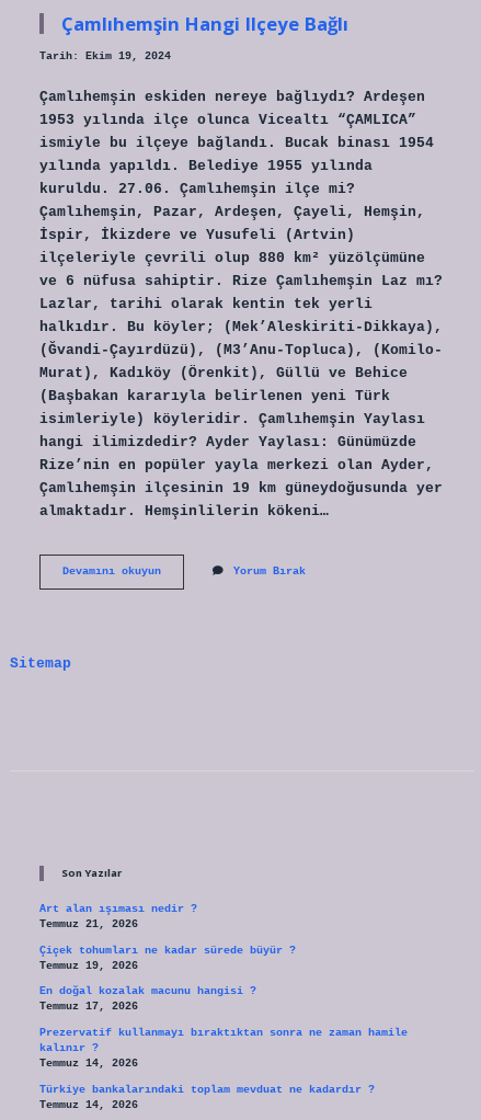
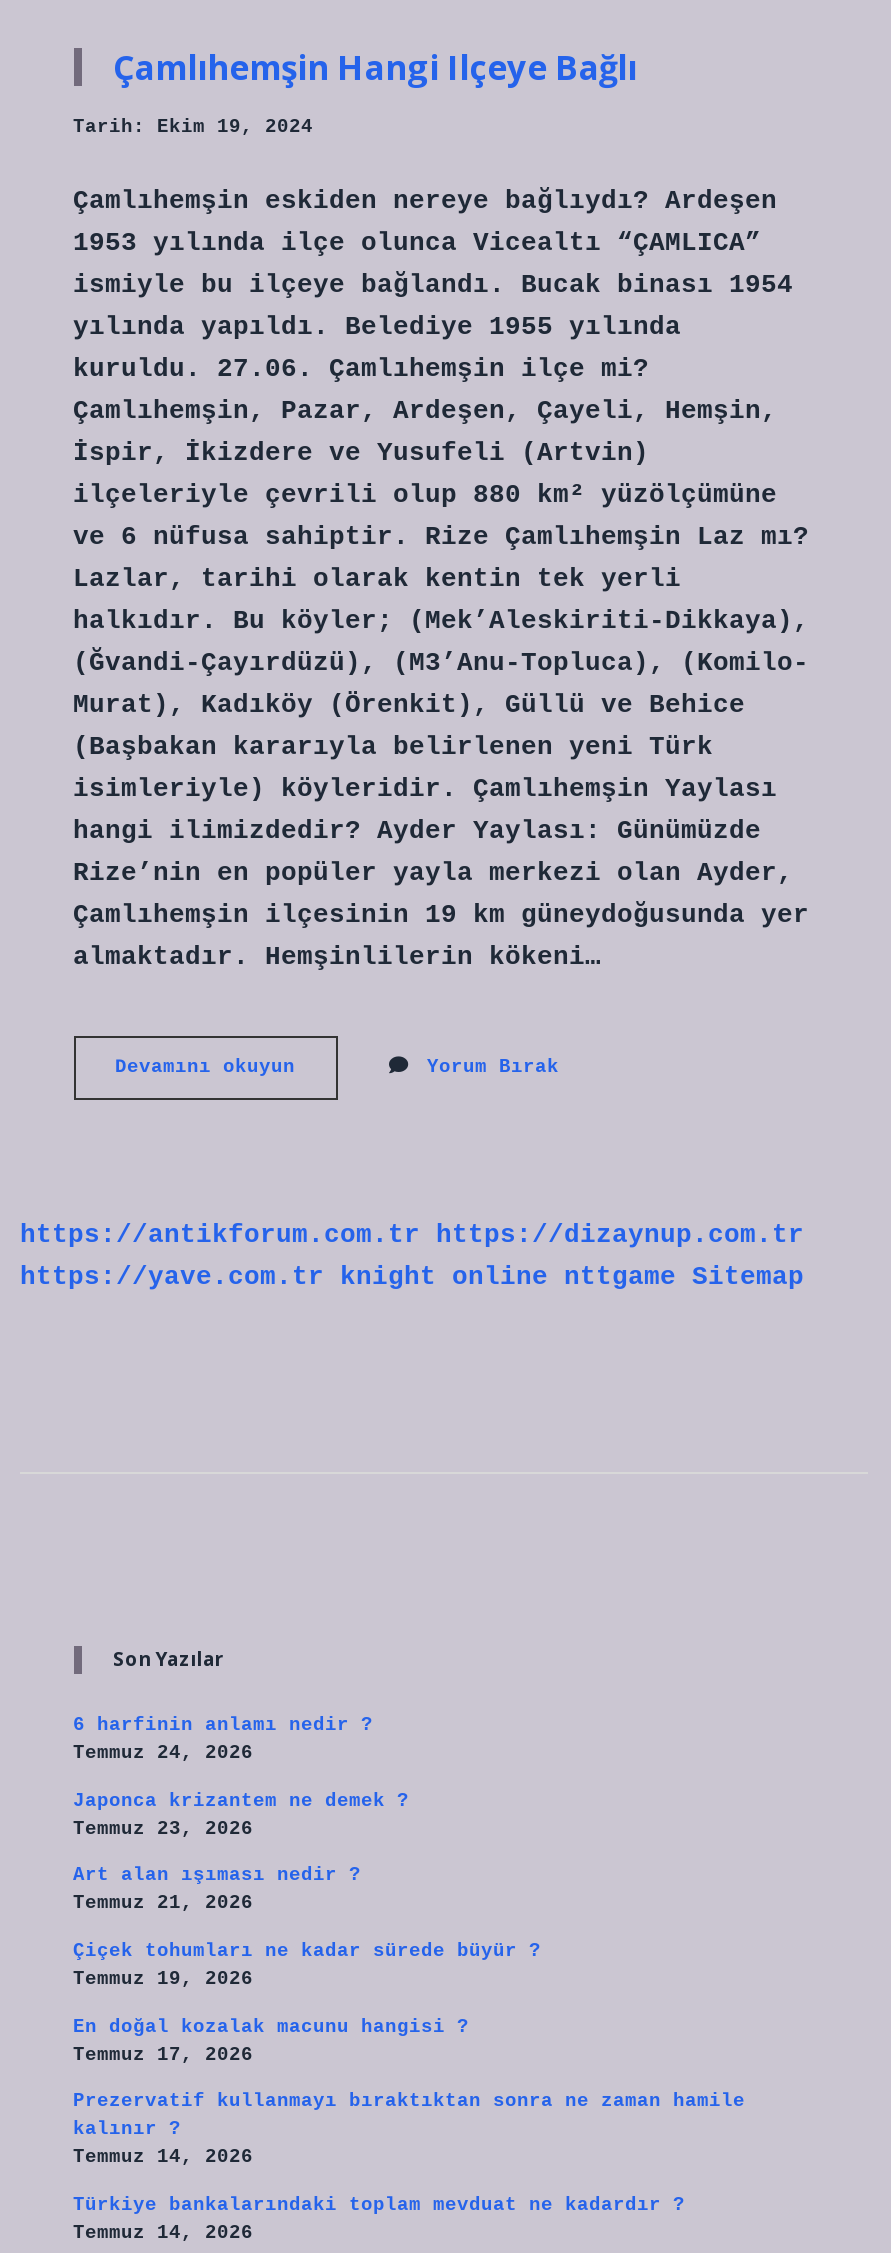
- Sitemap
+ https://antikforum.com.tr https://dizaynup.com.tr
+ https://yave.com.tr knight online nttgame Sitemap

+ 6 harfinin anlamı nedir ?
+ Temmuz 24, 2026
+ Japonca krizantem ne demek ?
+ Temmuz 23, 2026
